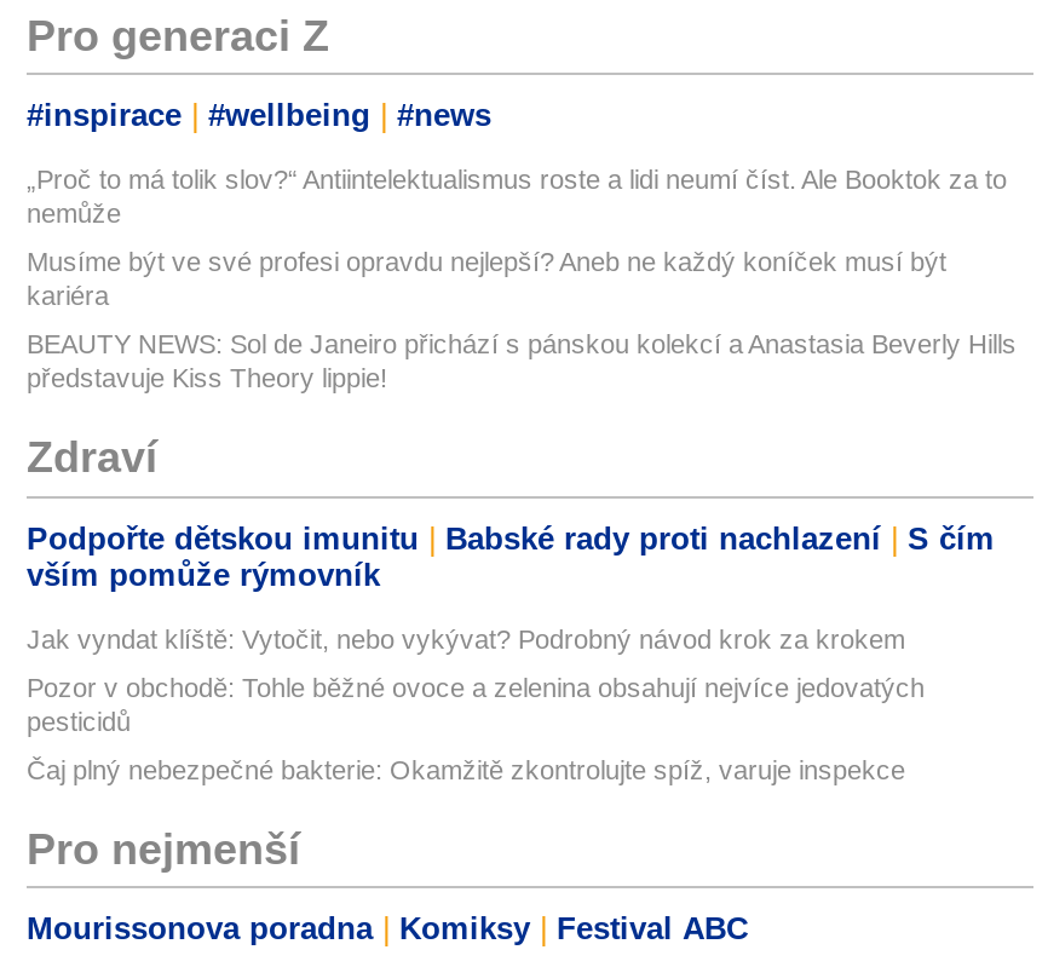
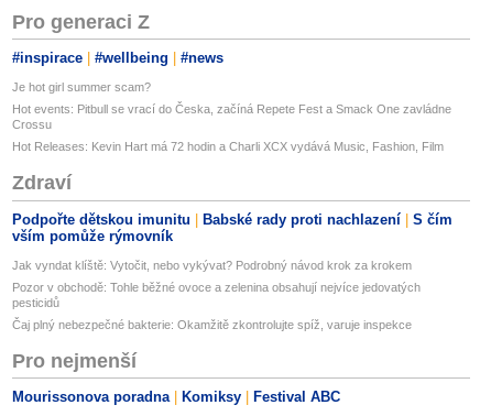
- „Proč to má tolik slov?“ Antiintelektualismus roste a lidi neumí číst. Ale Booktok za to
- nemůže
+ Je hot girl summer scam?

- Musíme být ve své profesi opravdu nejlepší? Aneb ne každý koníček musí být
- kariéra
+ Hot events: Pitbull se vrací do Česka, začíná Repete Fest a Smack One zavládne
+ Crossu

- BEAUTY NEWS: Sol de Janeiro přichází s pánskou kolekcí a Anastasia Beverly Hills
- představuje Kiss Theory lippie!
+ Hot Releases: Kevin Hart má 72 hodin a Charli XCX vydává Music, Fashion, Film
